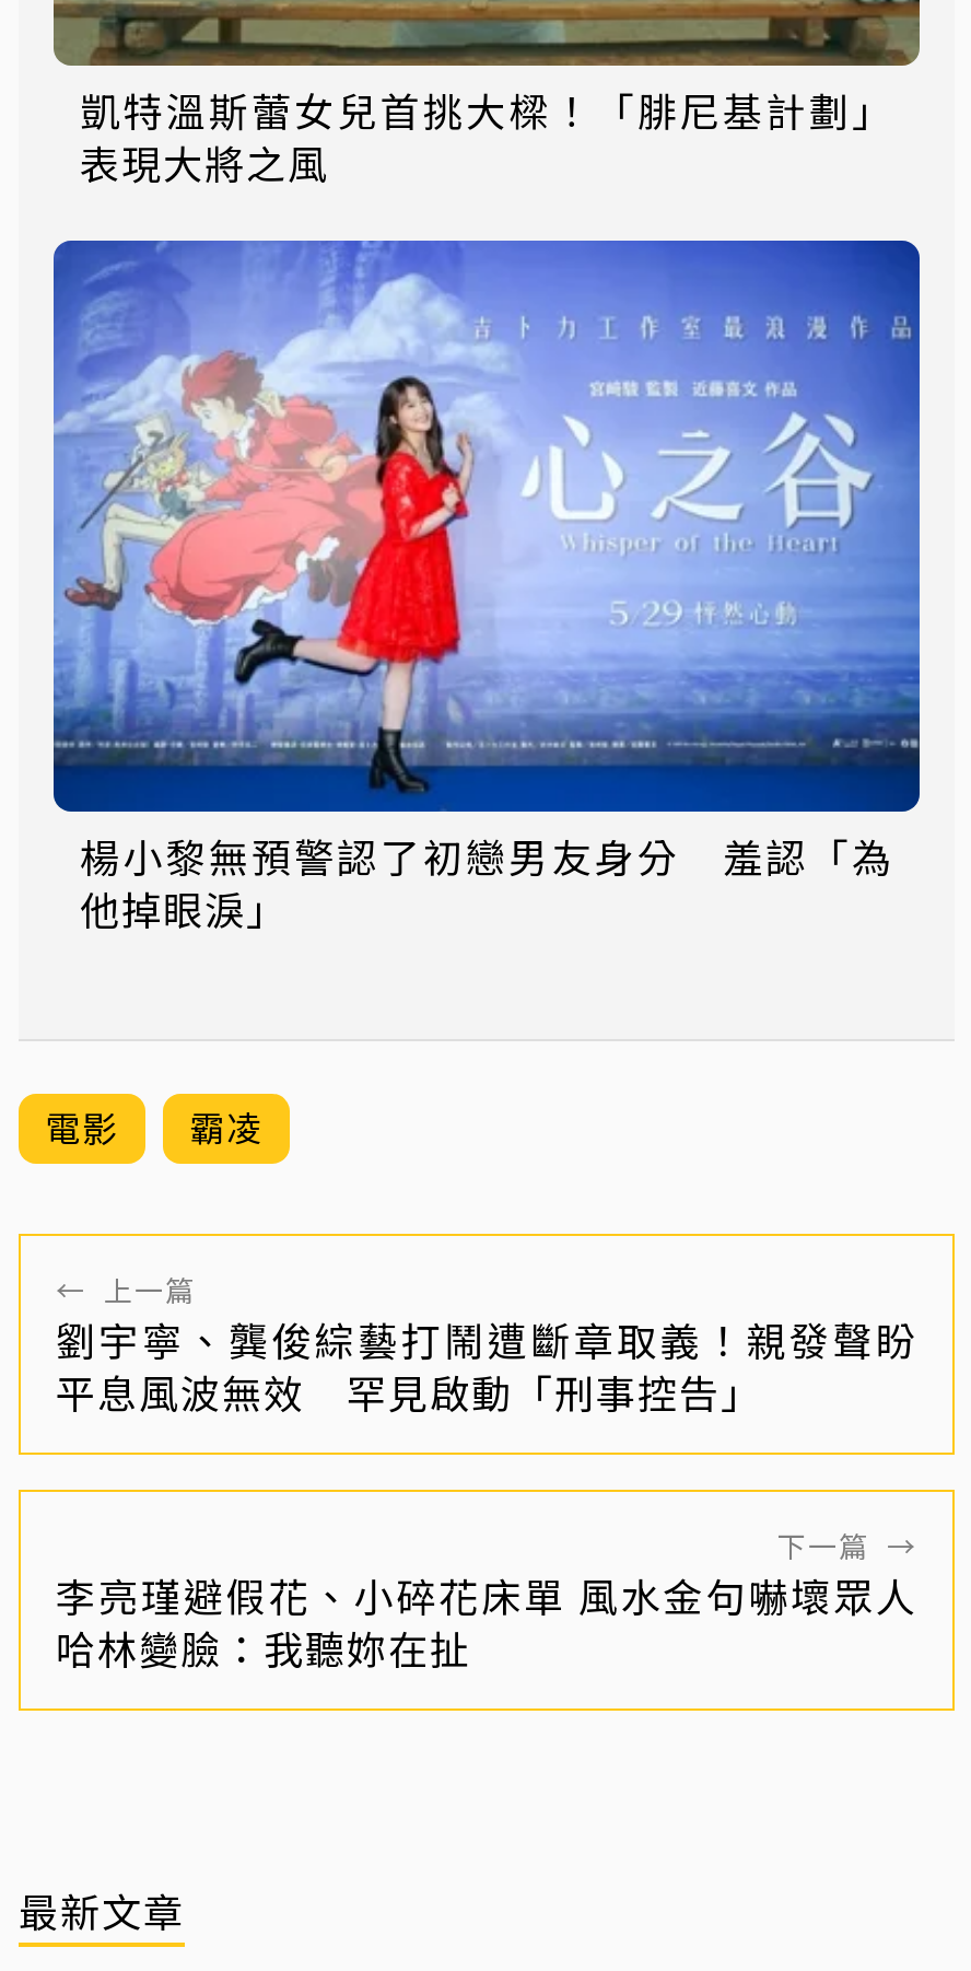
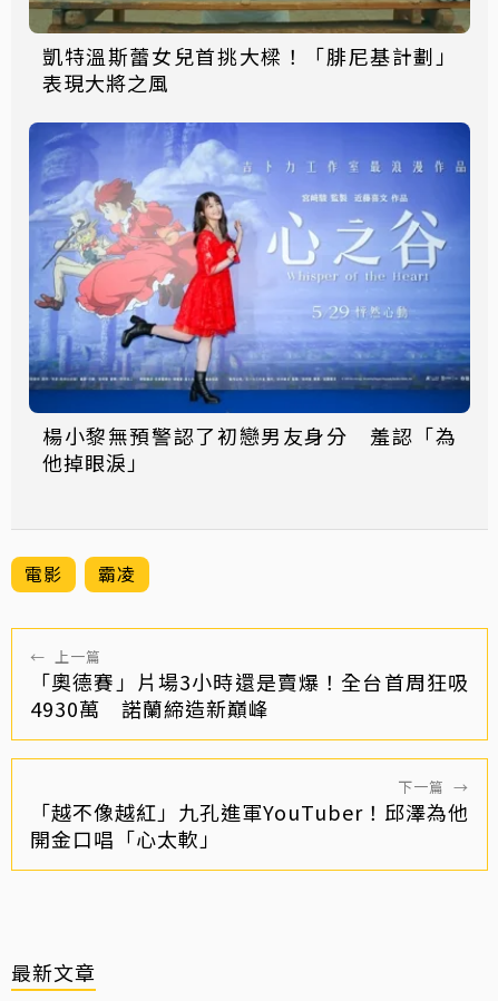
- 劉宇寧、龔俊綜藝打鬧遭斷章取義！親發聲盼
- 平息風波無效 罕見啟動「刑事控告」
+ 「奧德賽」片場3小時還是賣爆！全台首周狂吸
+ 4930萬 諾蘭締造新巔峰

- 李亮瑾避假花、小碎花床單 風水金句嚇壞眾人
- 哈林變臉：我聽妳在扯
+ 「越不像越紅」九孔進軍YouTuber！邱澤為他
+ 開金口唱「心太軟」
